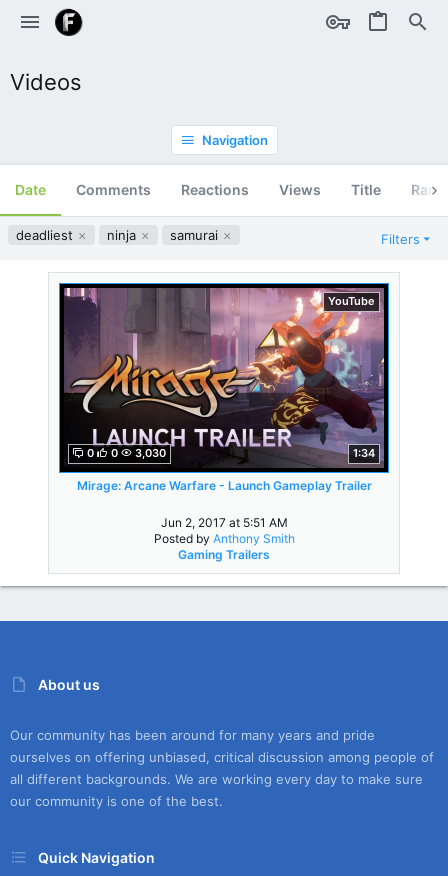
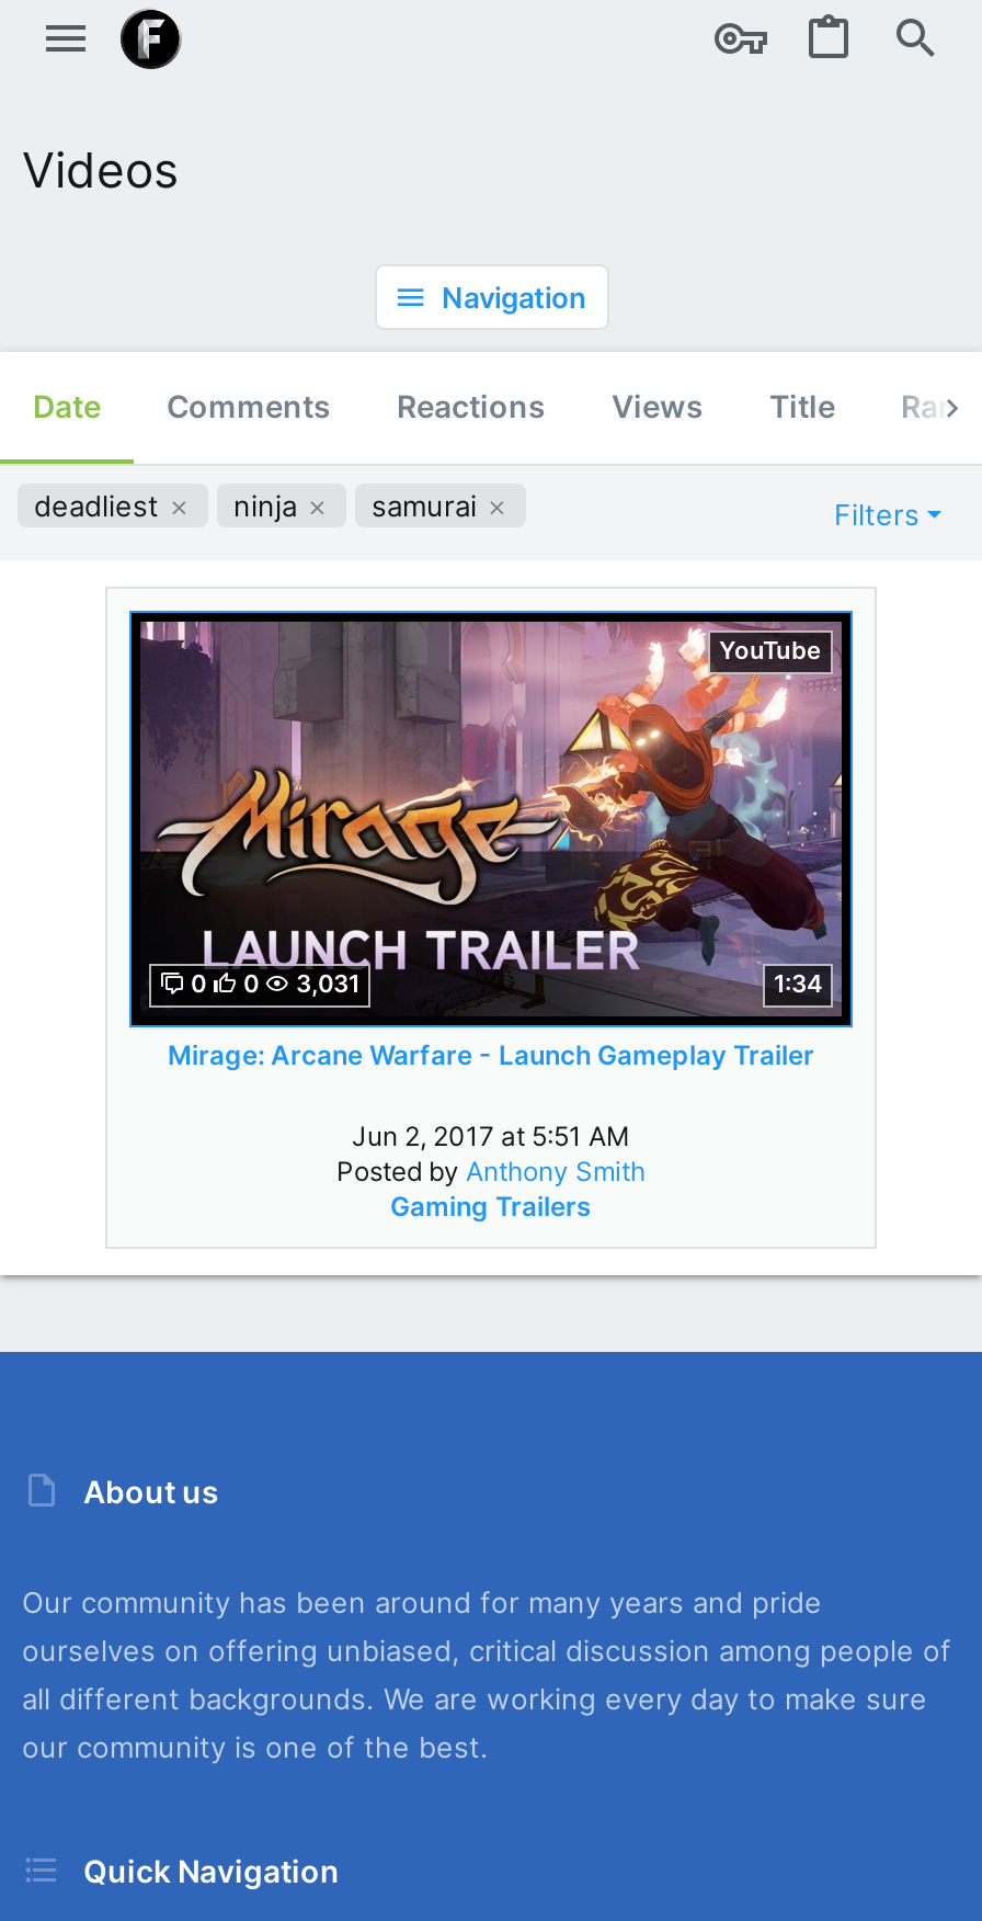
- 3,030
+ 3,031
